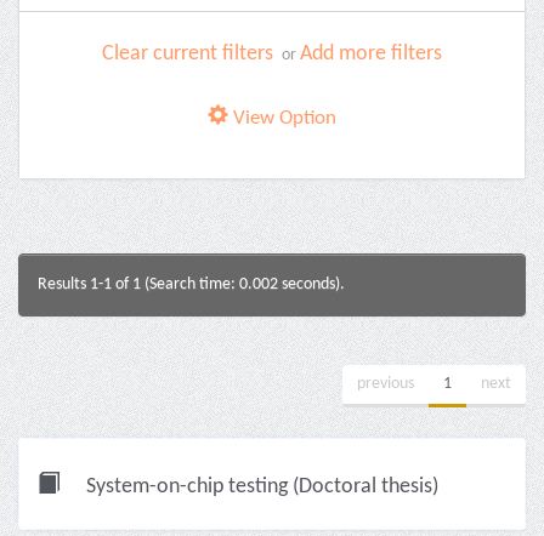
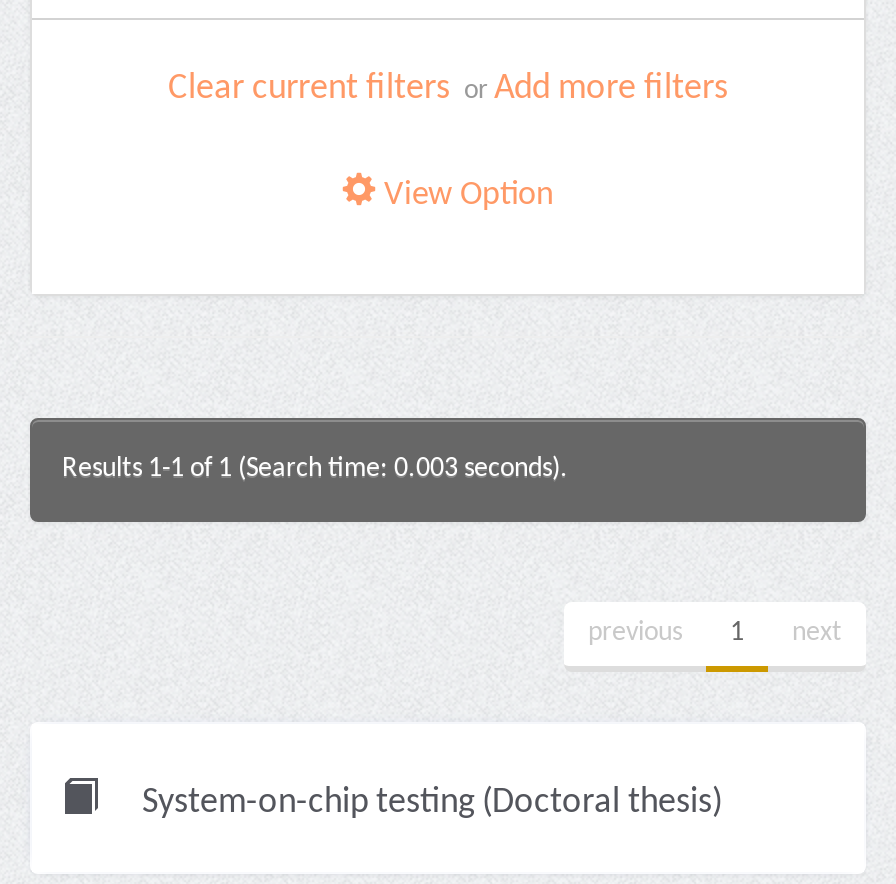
- Results 1-1 of 1 (Search time: 0.002 seconds).
+ Results 1-1 of 1 (Search time: 0.003 seconds).
